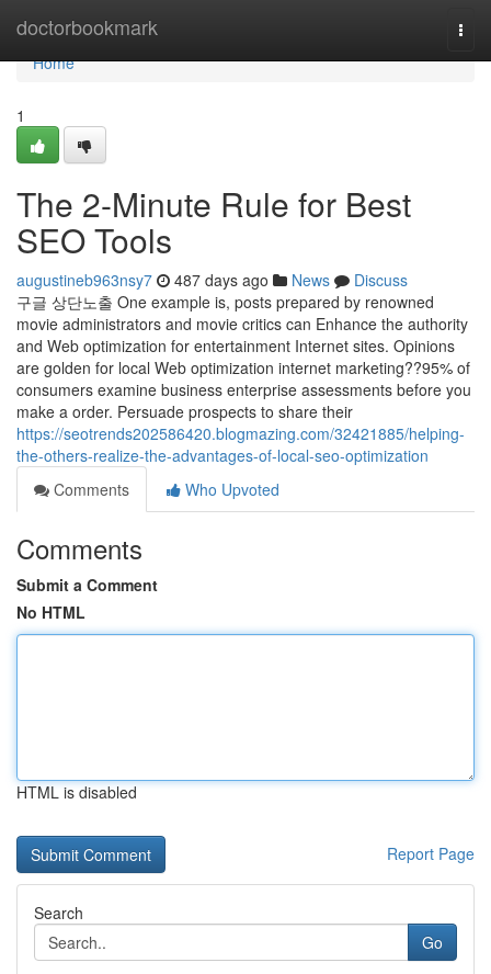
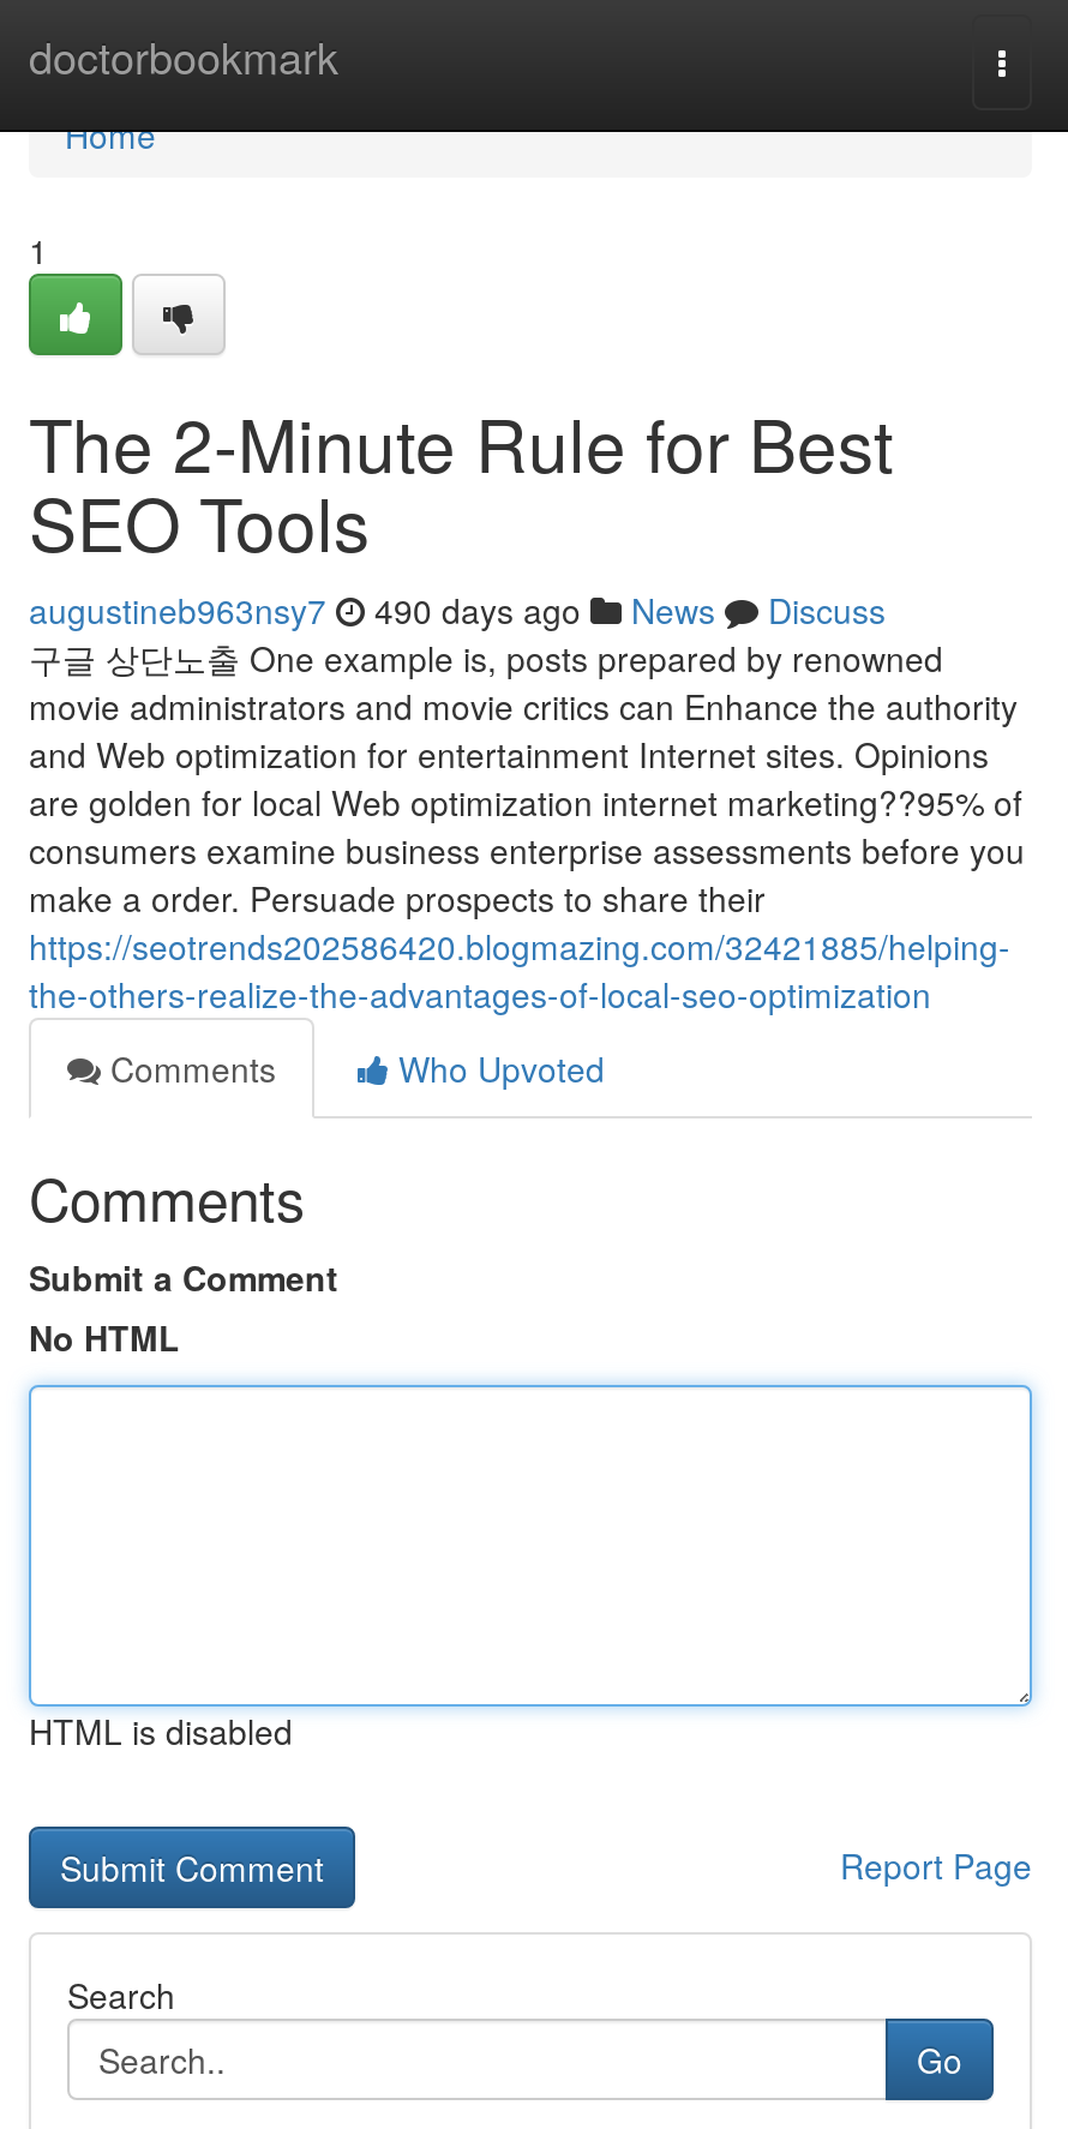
- augustineb963nsy7 487 days ago News Discuss
+ augustineb963nsy7 490 days ago News Discuss
